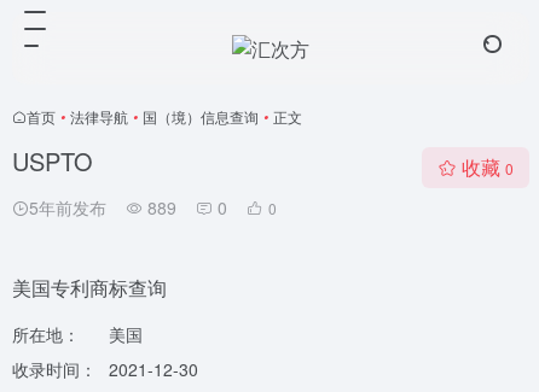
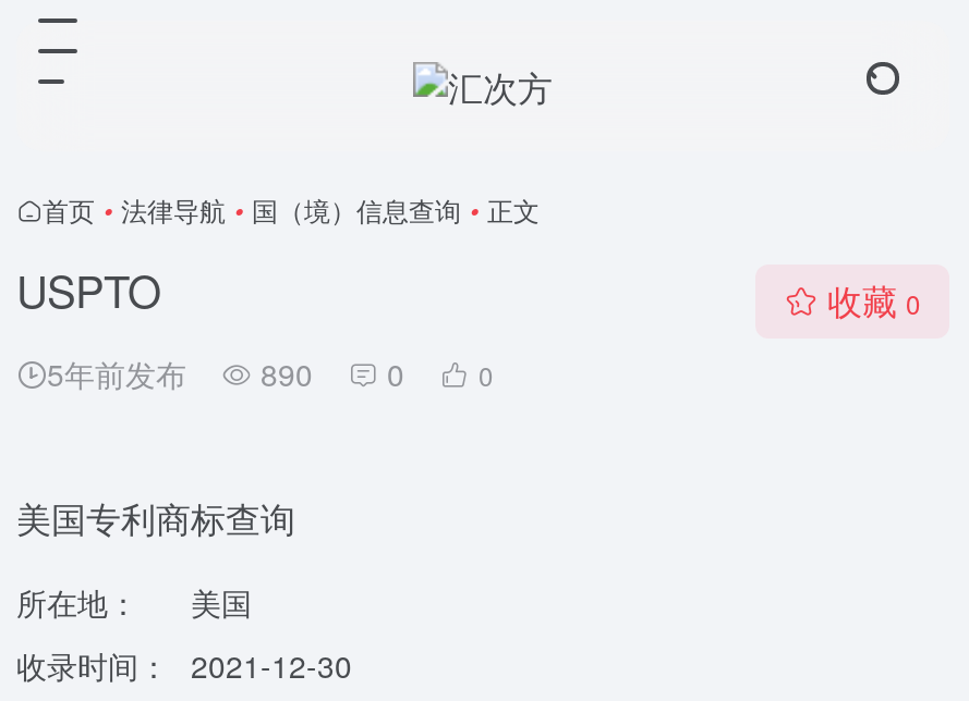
- 5年前发布 889 0 0
+ 5年前发布 890 0 0
